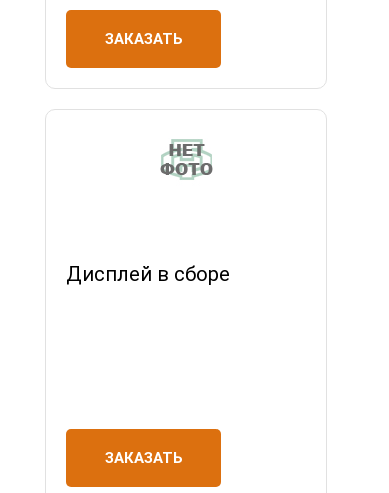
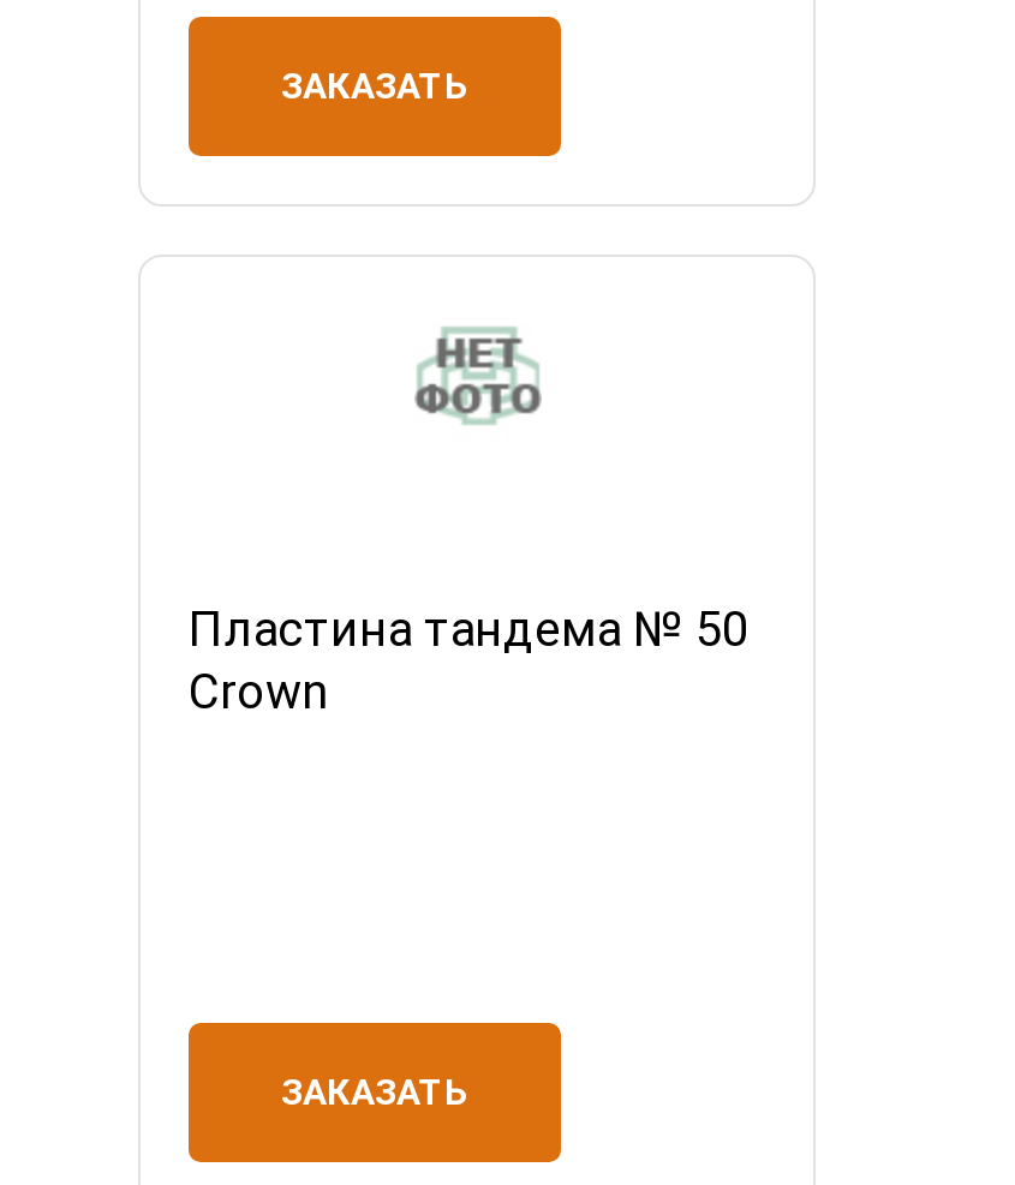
- Дисплей в сборе
+ Пластина тандема № 50
+ Crown
